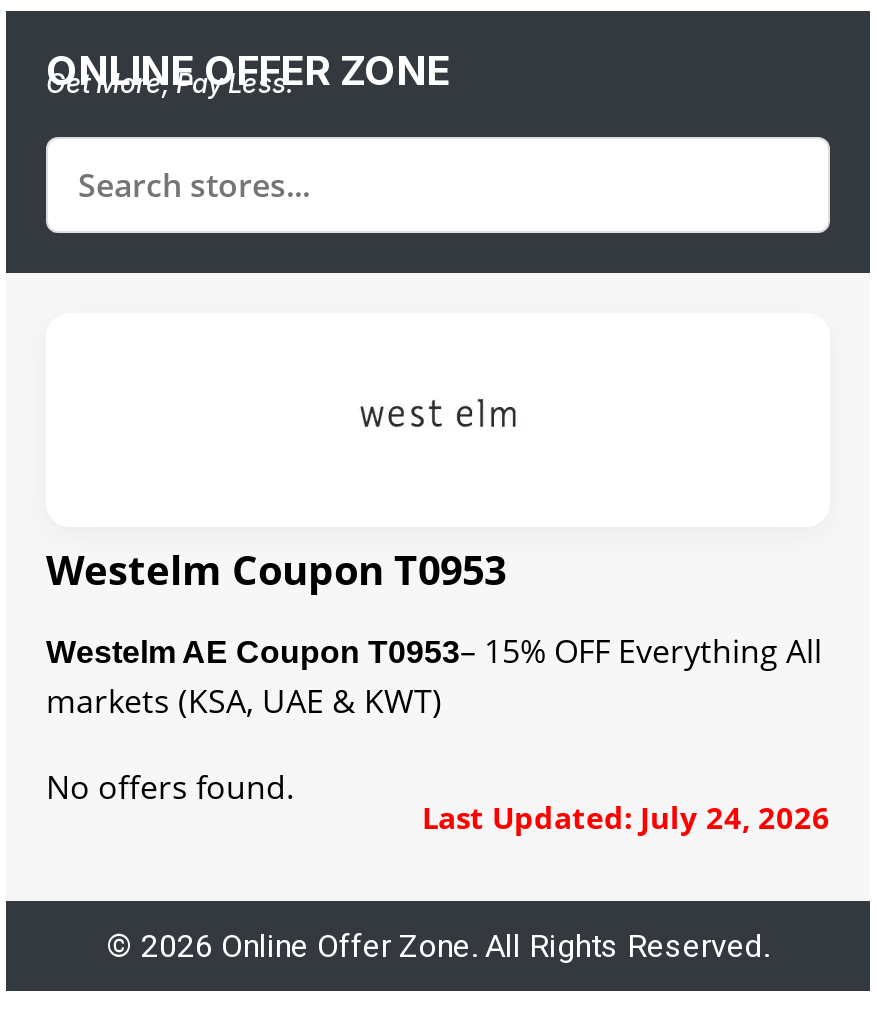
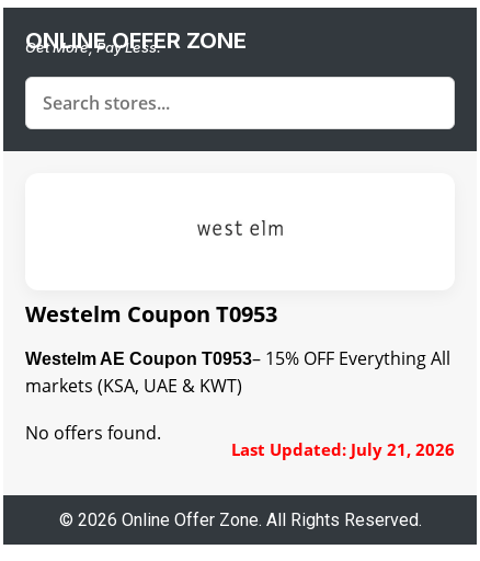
- Last Updated: July 24, 2026
+ Last Updated: July 21, 2026
